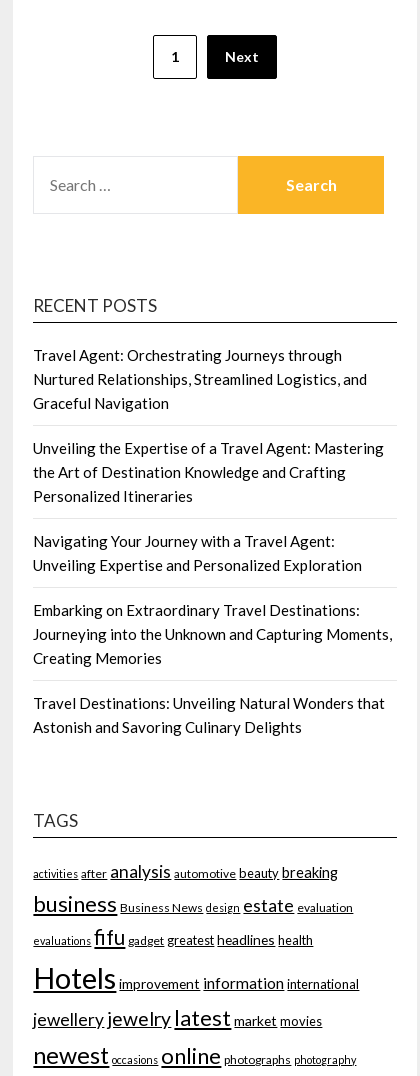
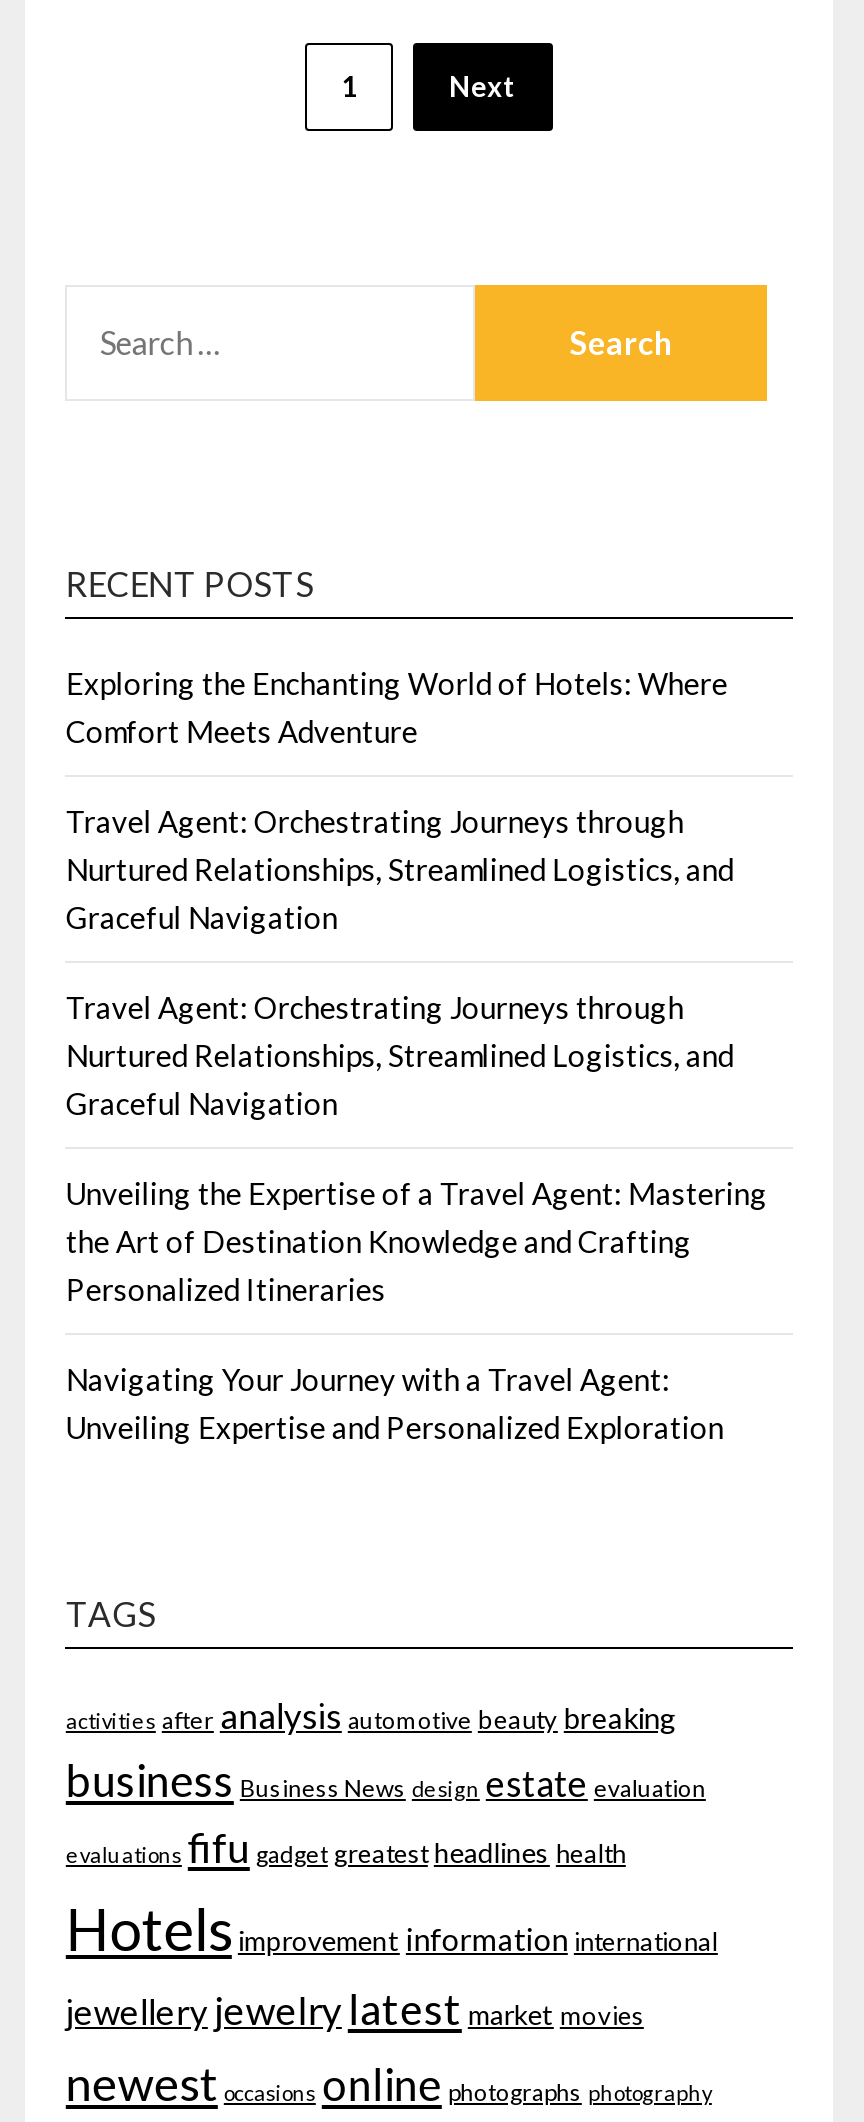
+ Exploring the Enchanting World of Hotels: Where
+ Comfort Meets Adventure
+ Travel Agent: Orchestrating Journeys through
+ Nurtured Relationships, Streamlined Logistics, and
+ Graceful Navigation

moved down: Travel Agent: Orchestrating Journeys through | Nurtured Relationships, Streamlined Logistics, and | Graceful Navigation | Unveiling the Expertise of a Travel Agent: Mastering | the Art of Destination Knowledge and Crafting | Personalized Itineraries | Navigating Your Journey with a Travel Agent: | Unveiling Expertise and Personalized Exploration

- Embarking on Extraordinary Travel Destinations:
- Journeying into the Unknown and Capturing Moments,
- Creating Memories
- Travel Destinations: Unveiling Natural Wonders that
- Astonish and Savoring Culinary Delights
